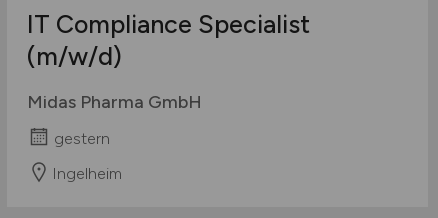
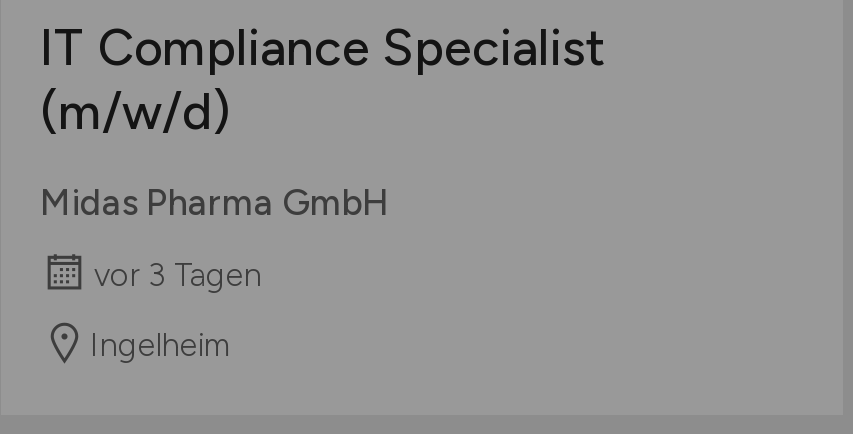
- gestern
+ vor 3 Tagen
